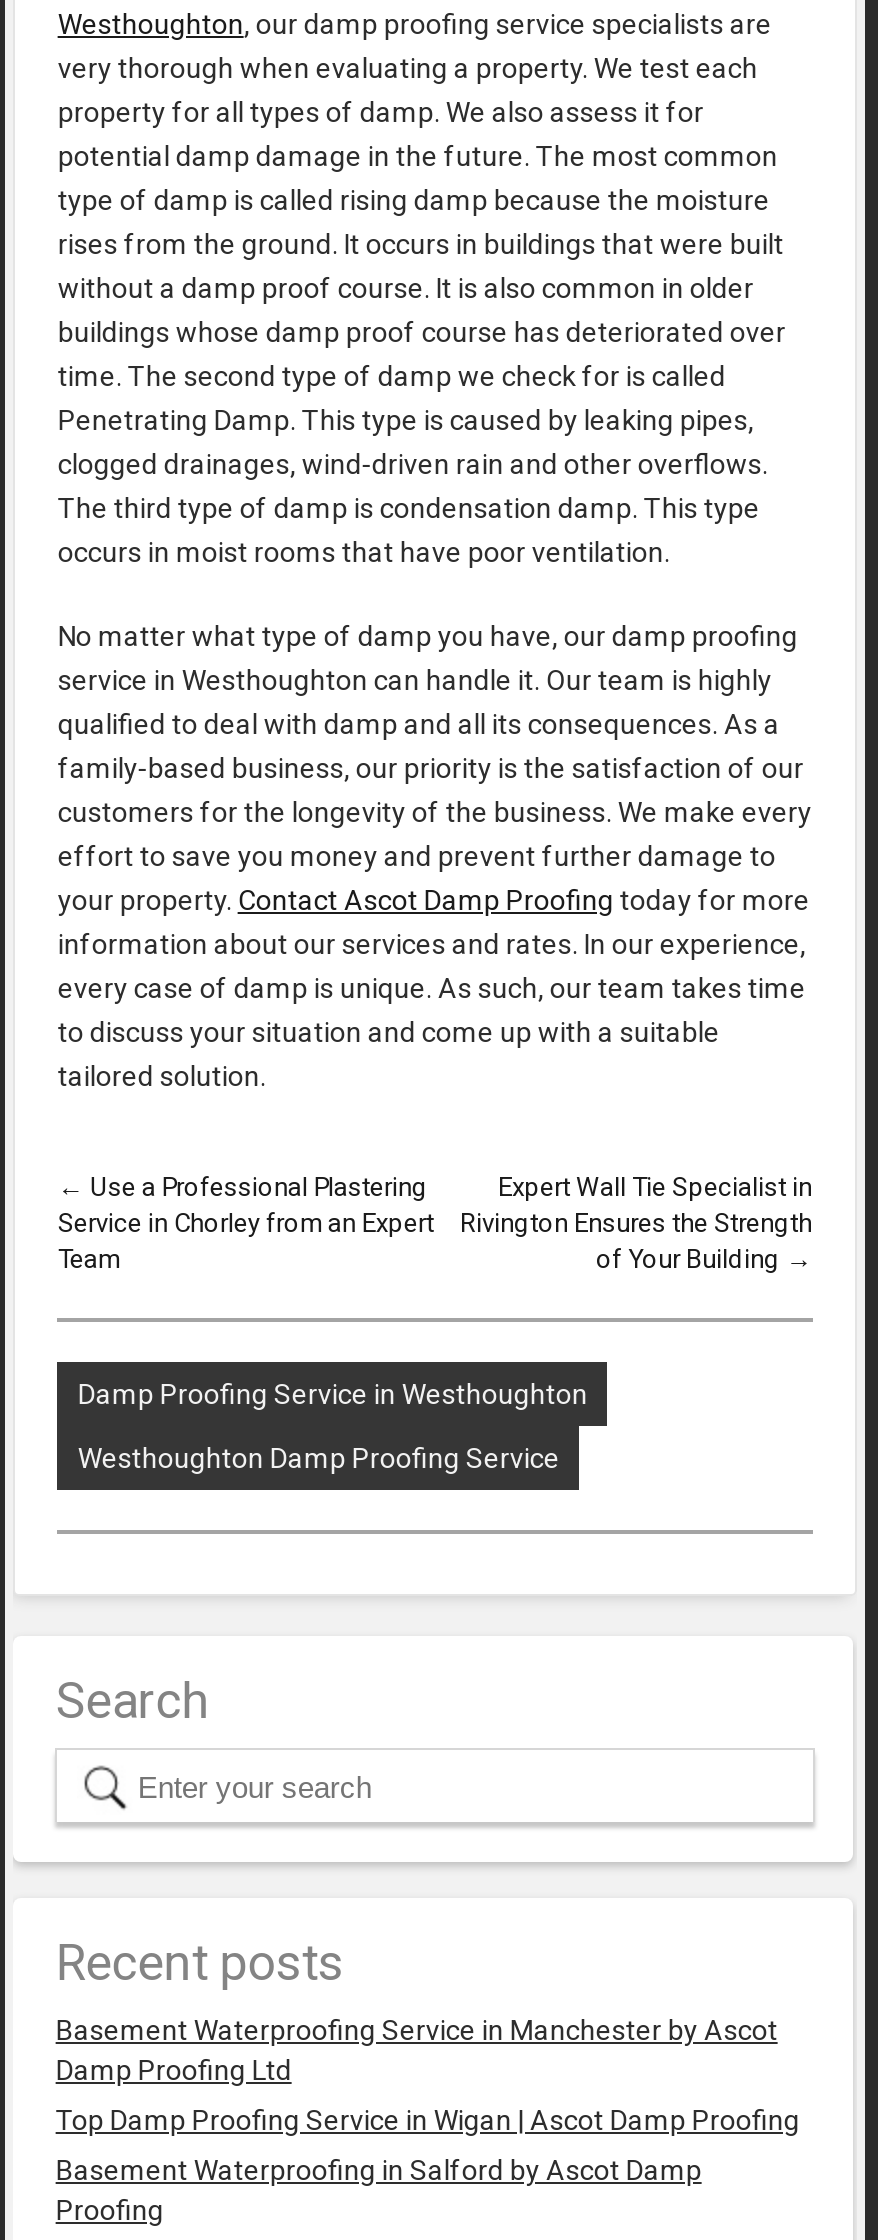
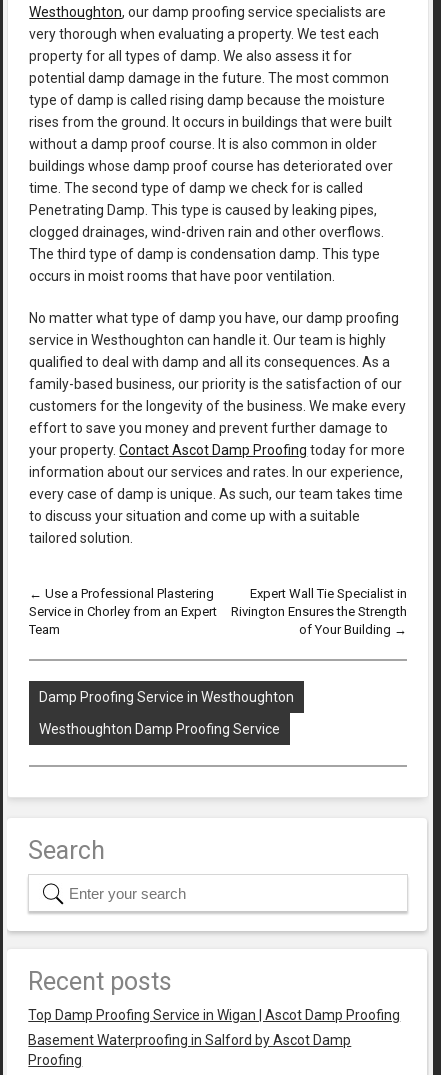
- Basement Waterproofing Service in Manchester by Ascot
- Damp Proofing Ltd
